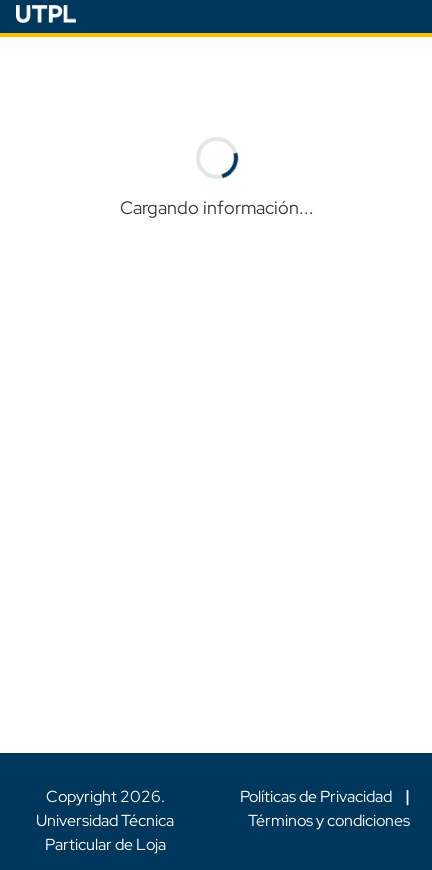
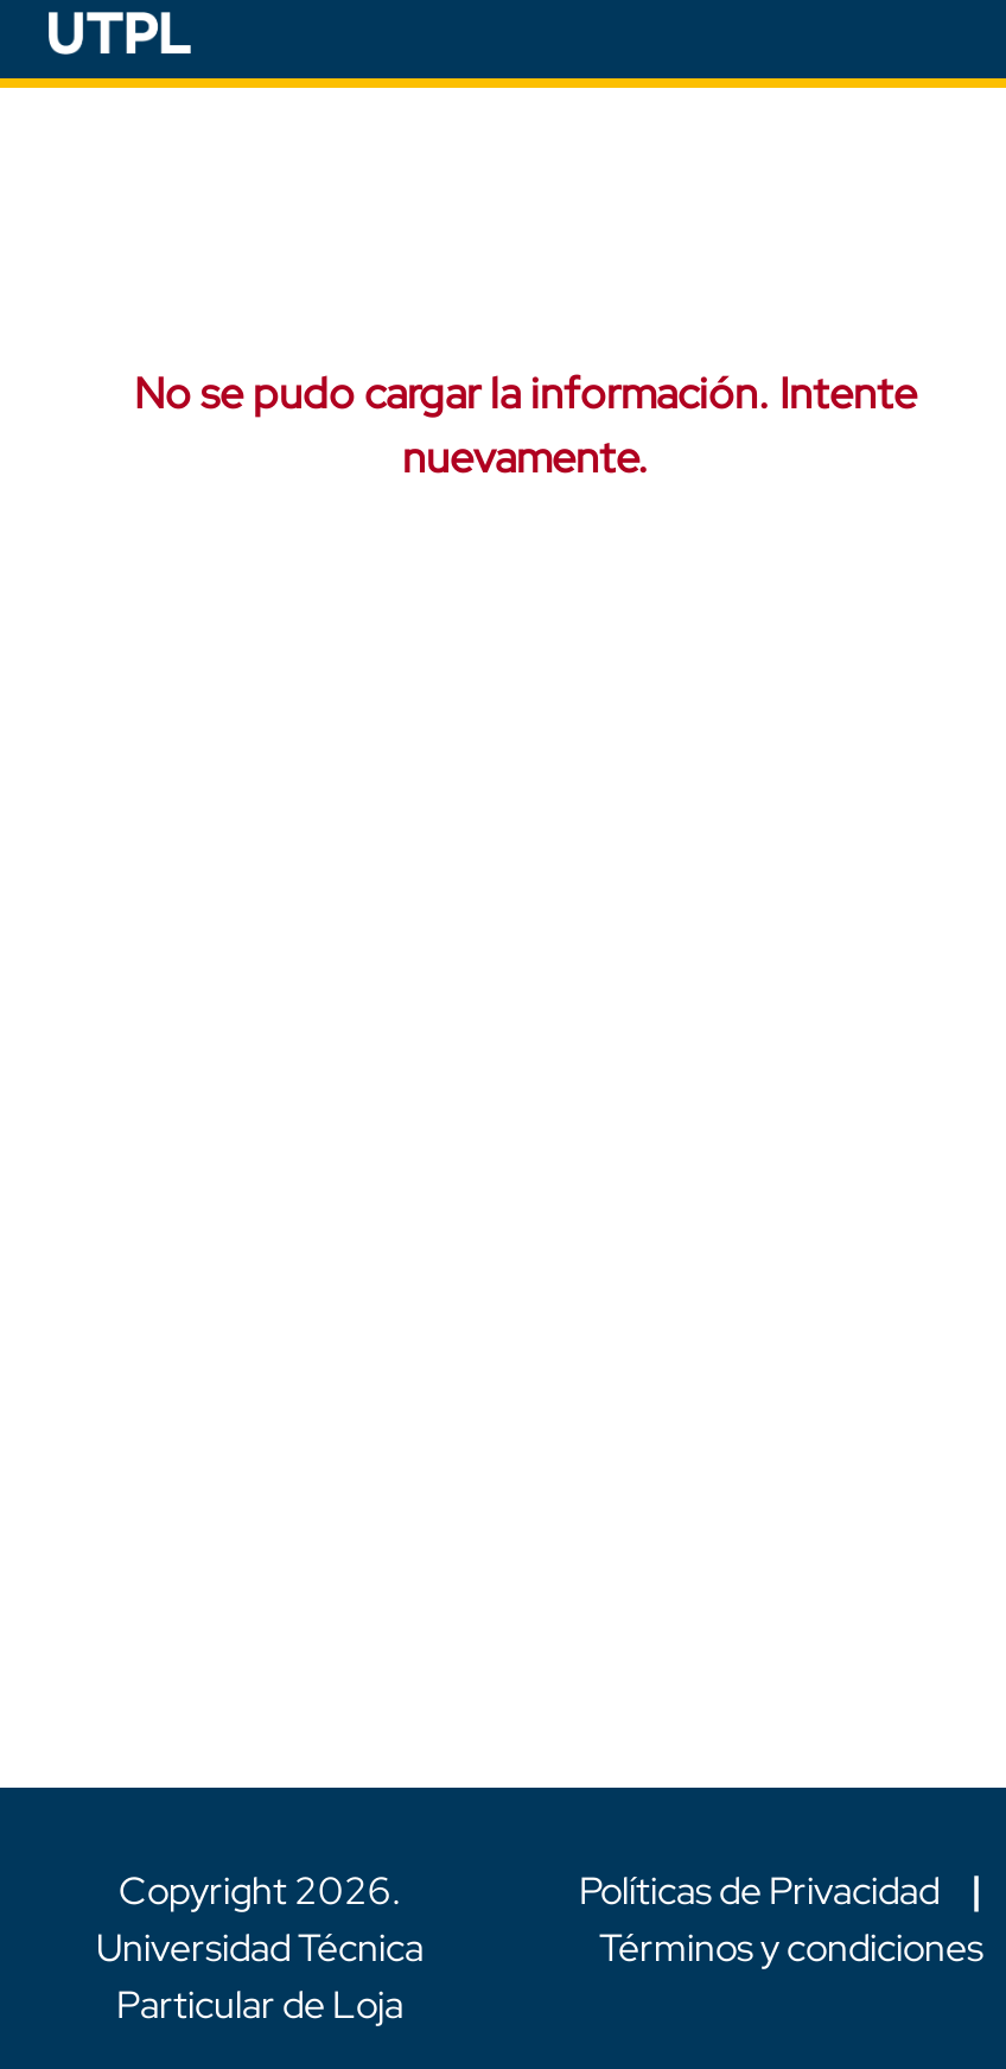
- Cargando información...
+ No se pudo cargar la información. Intente
+ nuevamente.
